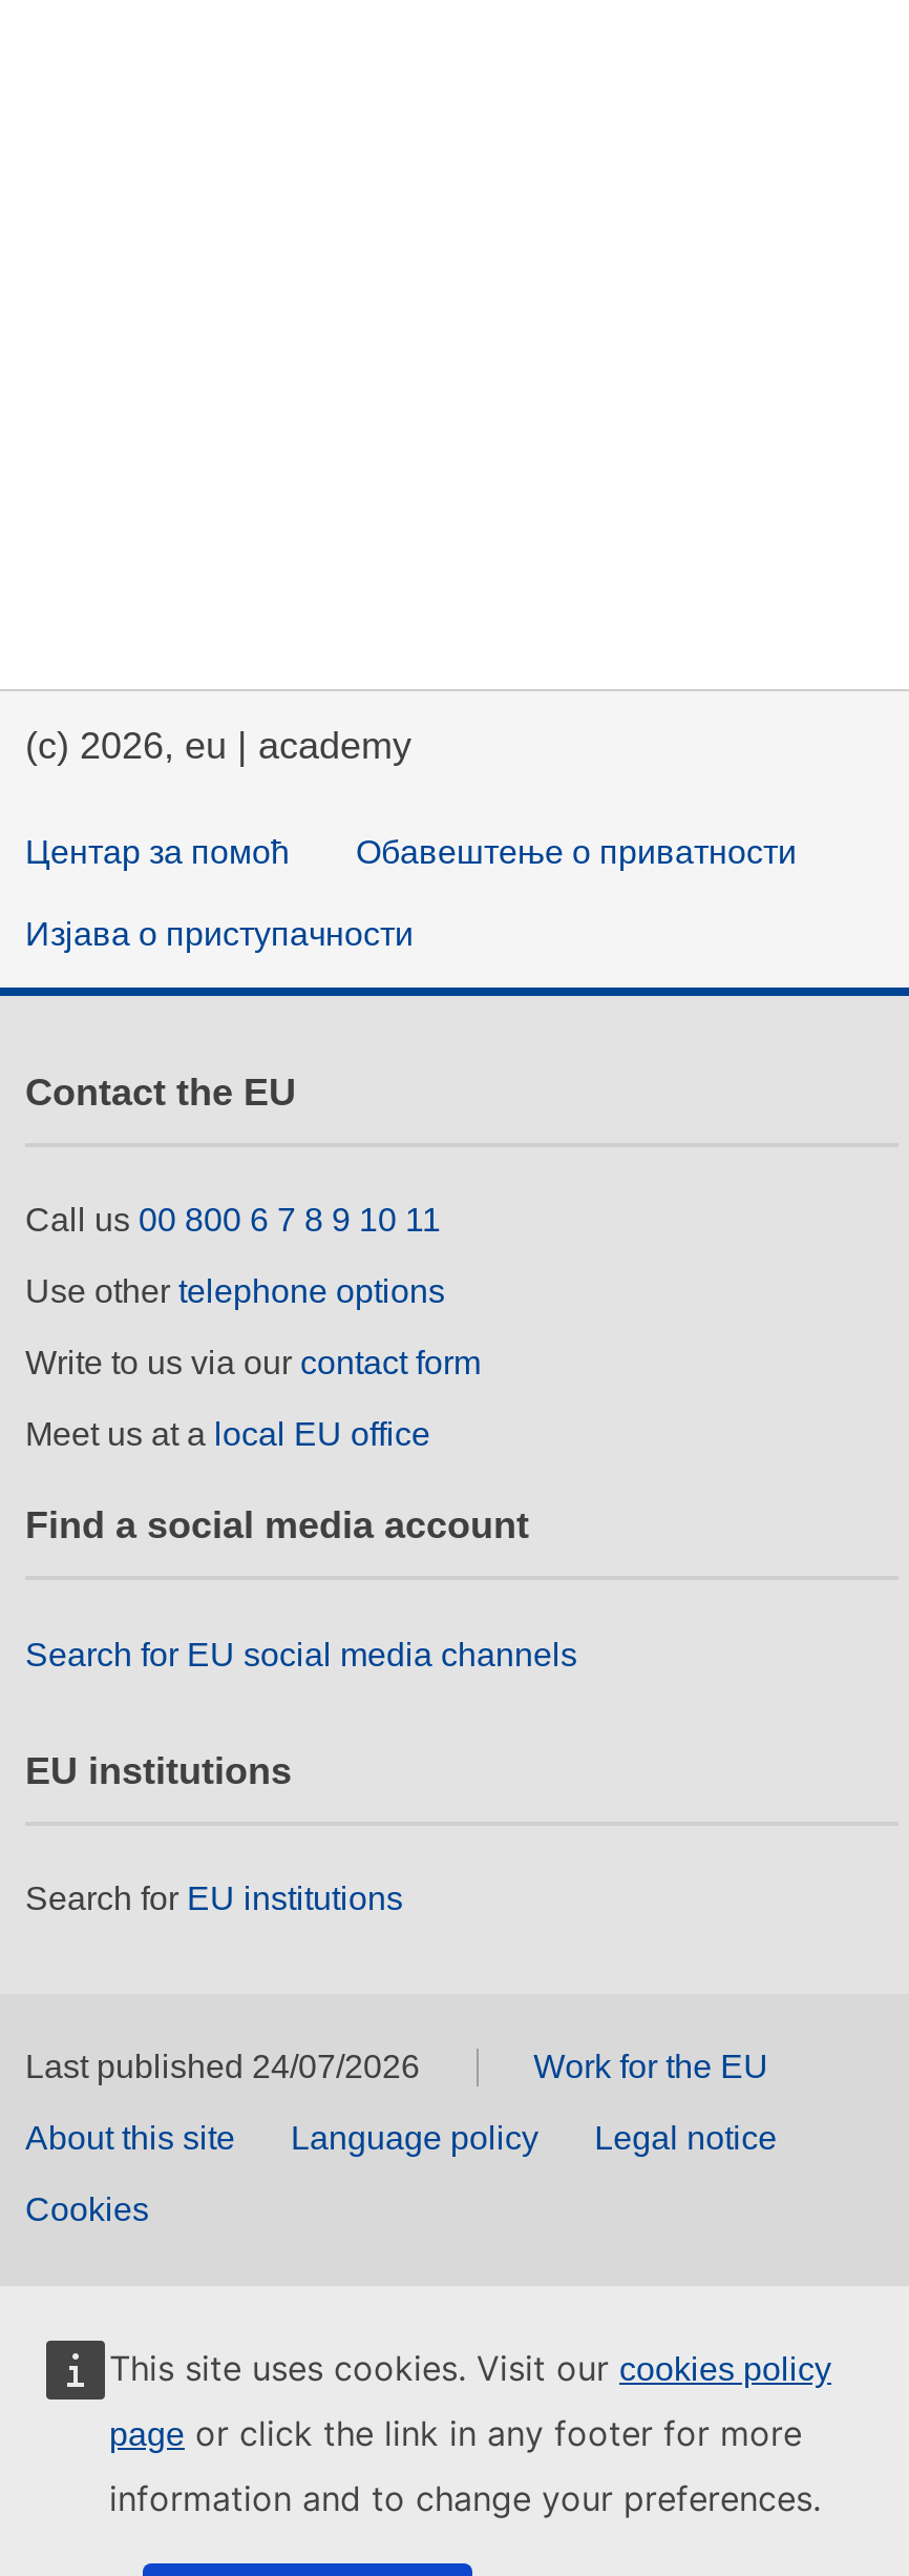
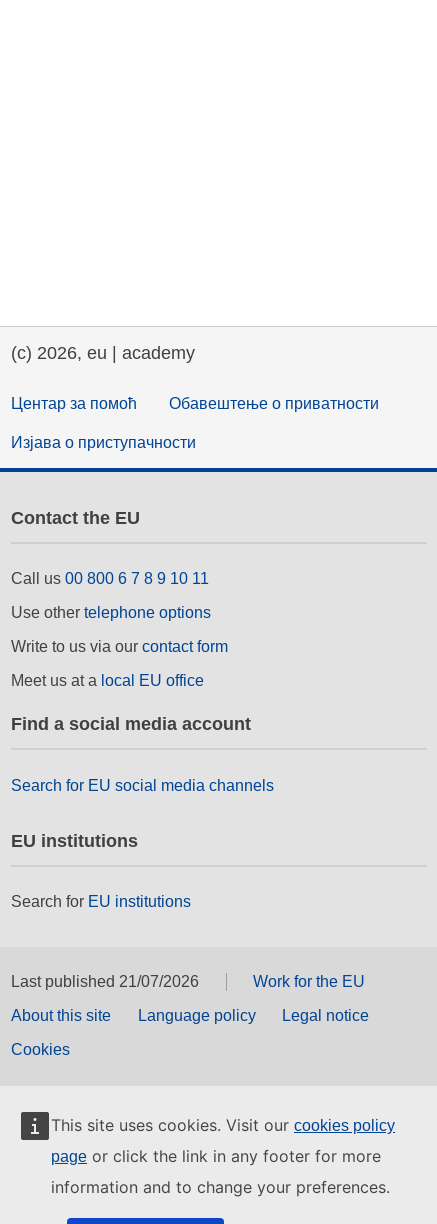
- Last published 24/07/2026
+ Last published 21/07/2026
